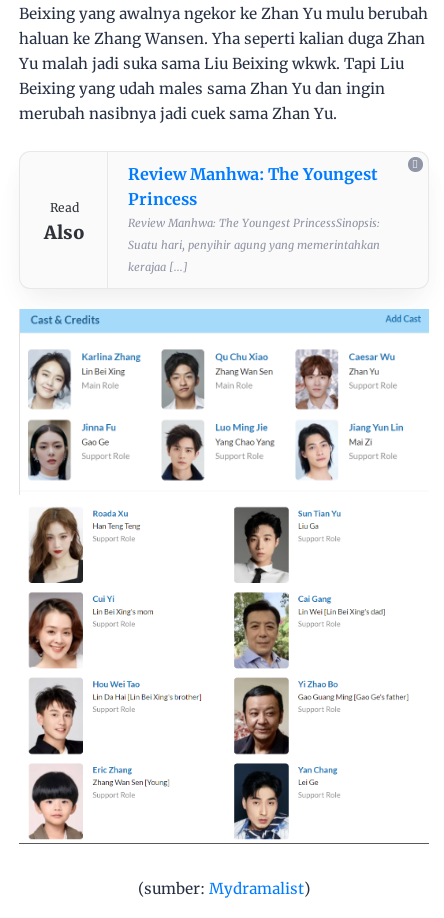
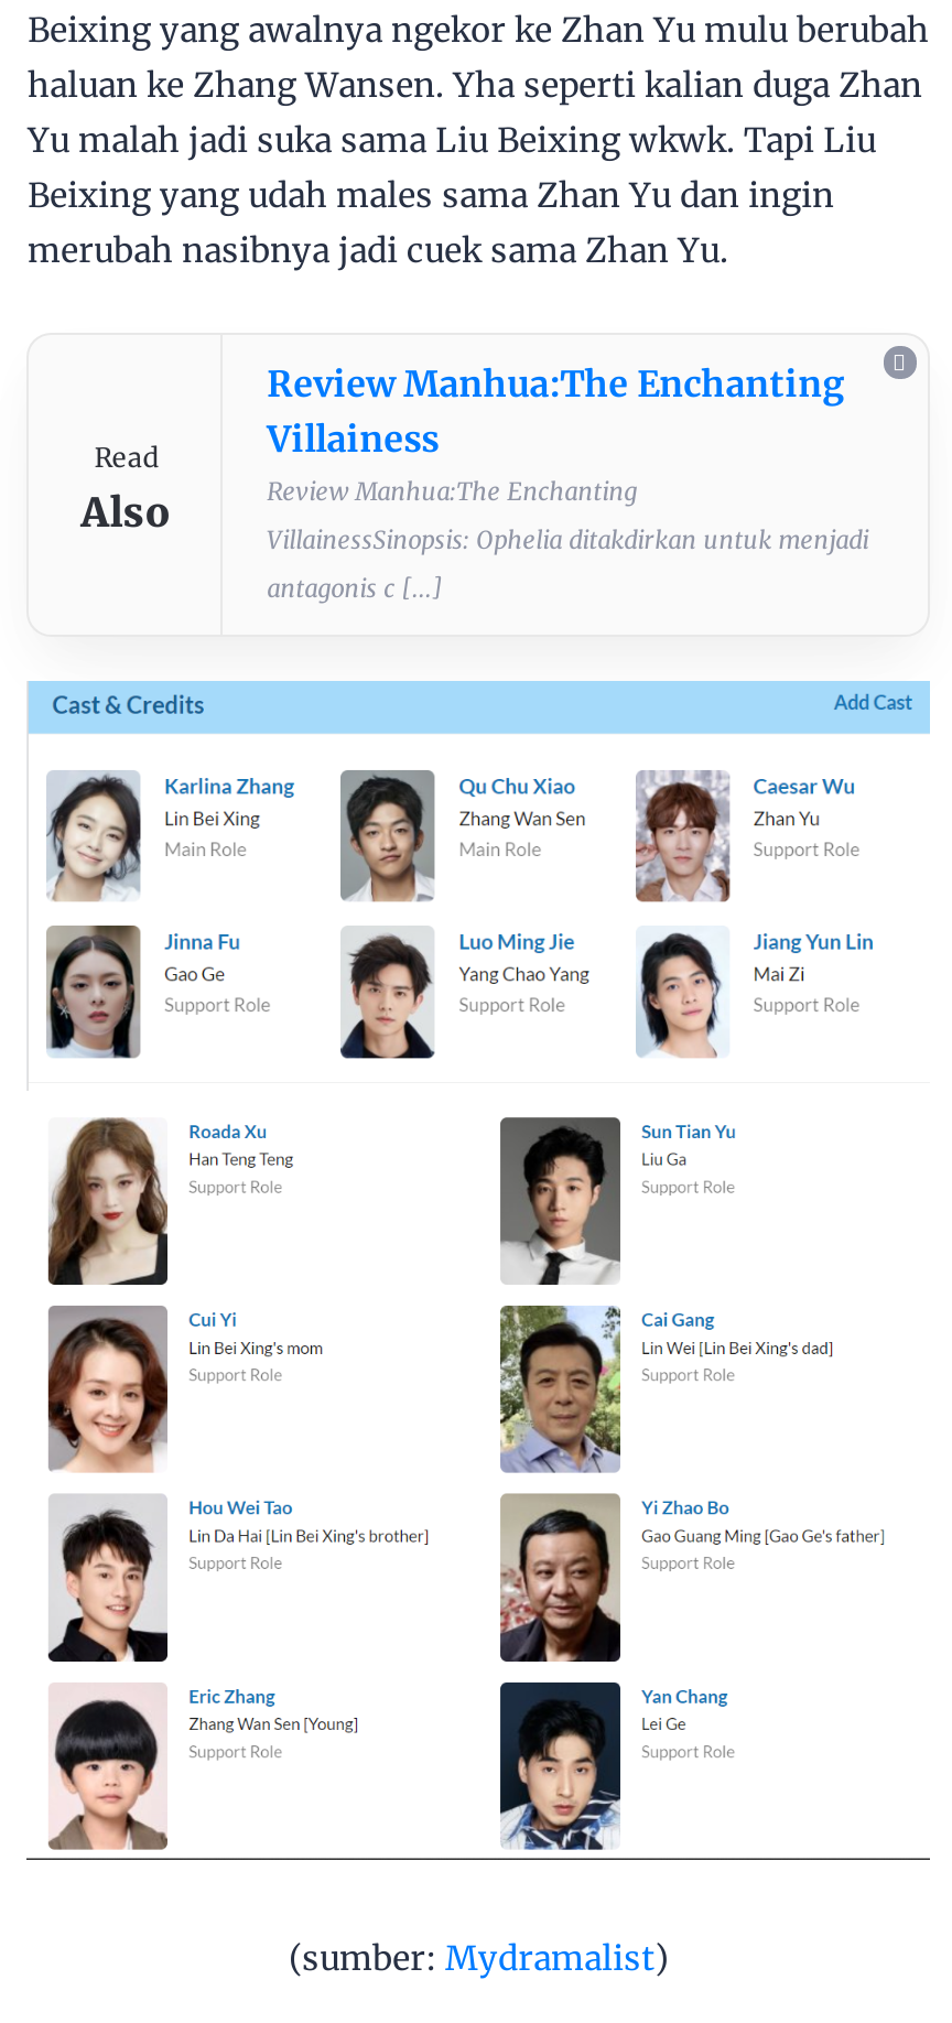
- Review Manhwa: The Youngest
- Princess
- Review Manhwa: The Youngest PrincessSinopsis:
+ Review Manhua:The Enchanting
+ Villainess
+ Review Manhua:The Enchanting

- Suatu hari, penyihir agung yang memerintahkan
+ VillainessSinopsis: Ophelia ditakdirkan untuk menjadi

- kerajaa [...]
+ antagonis c [...]
